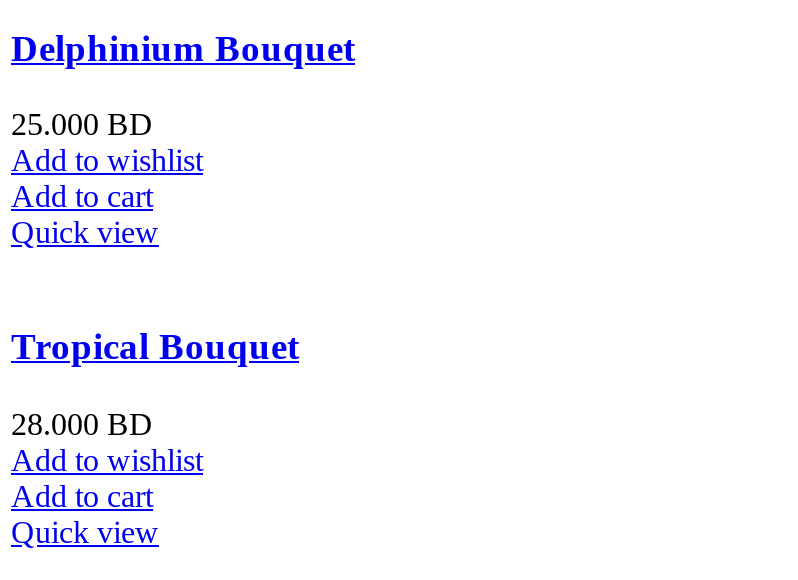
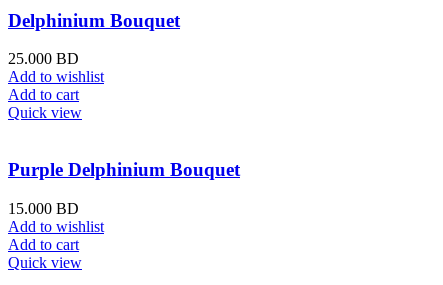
- Tropical Bouquet
+ Purple Delphinium Bouquet

- 28.000 BD
+ 15.000 BD
